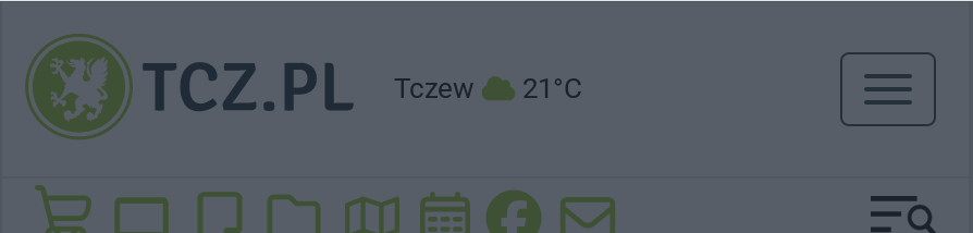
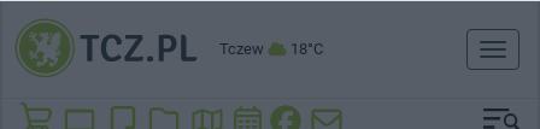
- Tczew 21°C
+ Tczew 18°C
